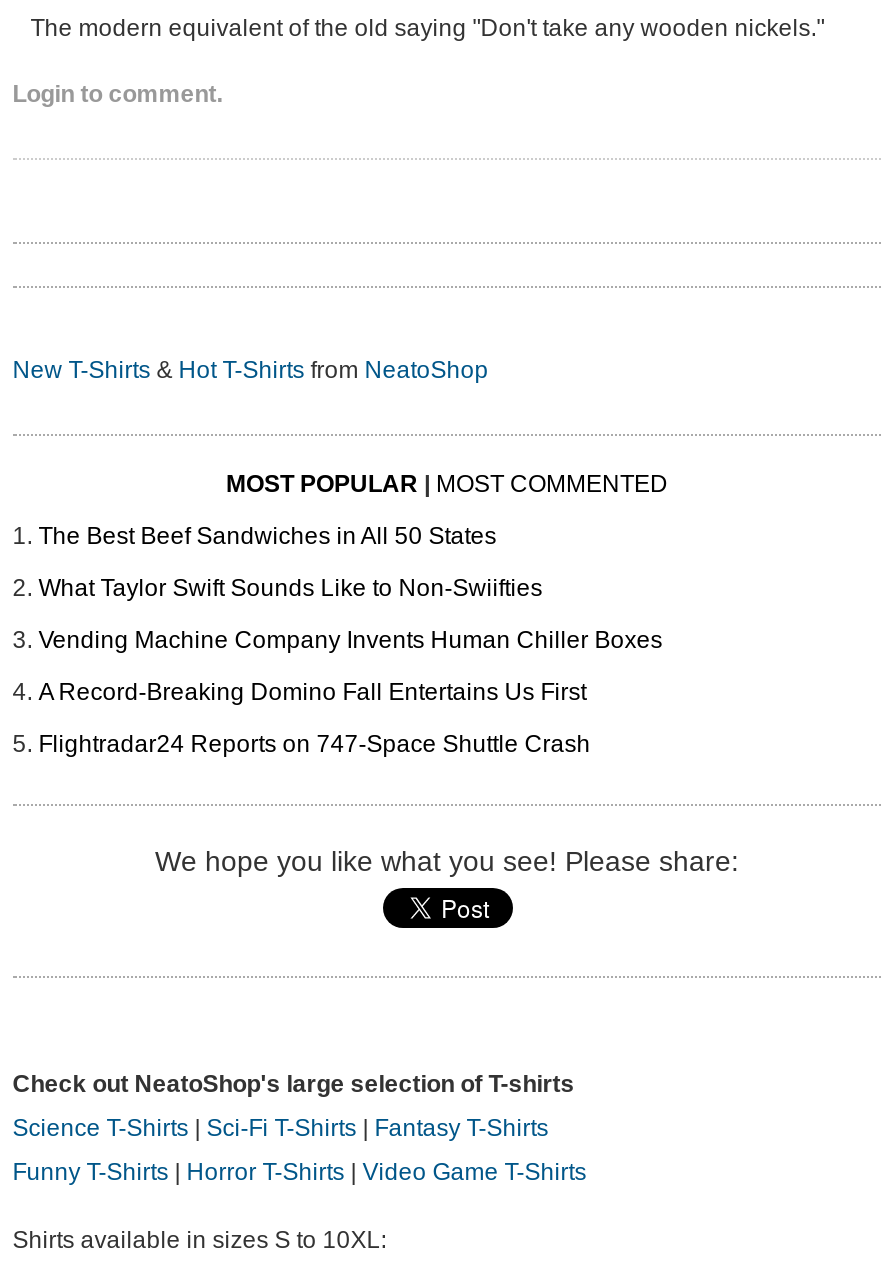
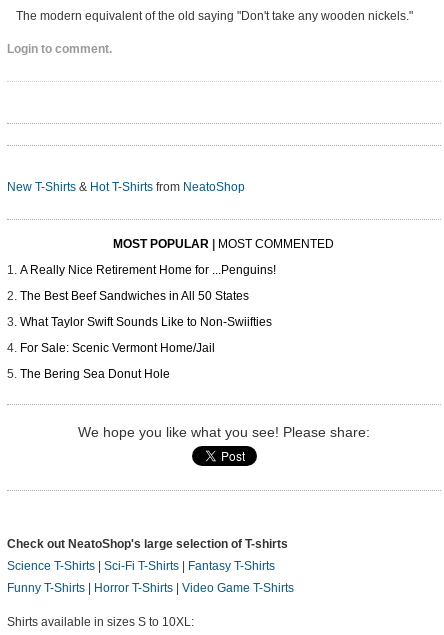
+ A Really Nice Retirement Home for ...Penguins!

moved down: The Best Beef Sandwiches in All 50 States | What Taylor Swift Sounds Like to Non-Swiifties

- Vending Machine Company Invents Human Chiller Boxes
- A Record-Breaking Domino Fall Entertains Us First
- Flightradar24 Reports on 747-Space Shuttle Crash
+ For Sale: Scenic Vermont Home/Jail
+ The Bering Sea Donut Hole
